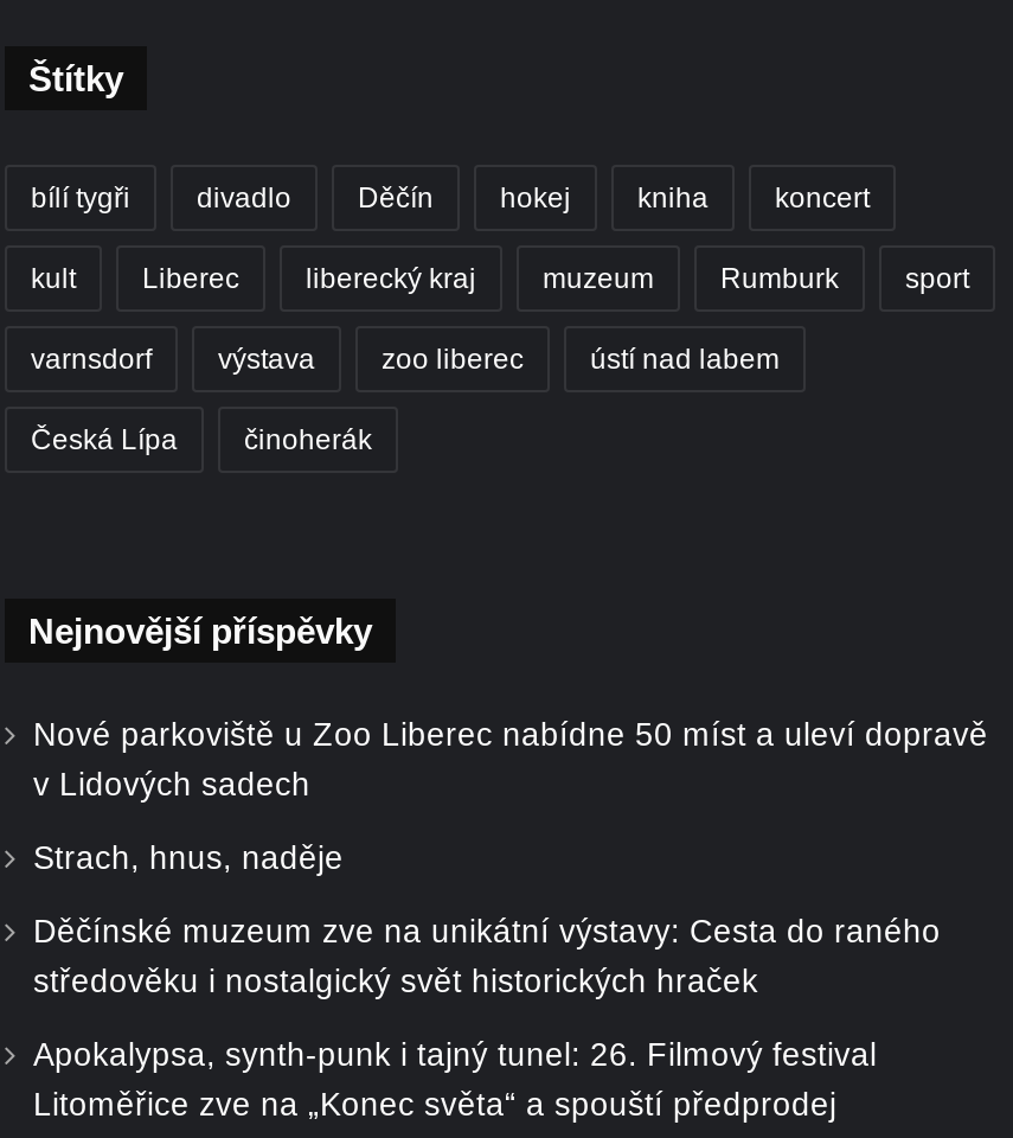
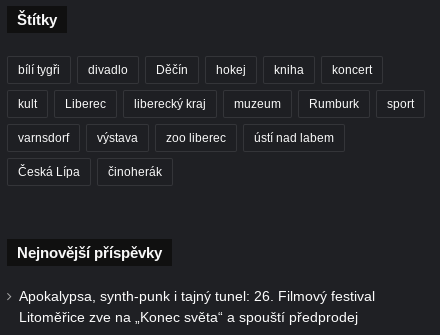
- Nové parkoviště u Zoo Liberec nabídne 50 míst a uleví dopravě
- v Lidových sadech
- Strach, hnus, naděje
- Děčínské muzeum zve na unikátní výstavy: Cesta do raného
- středověku i nostalgický svět historických hraček
